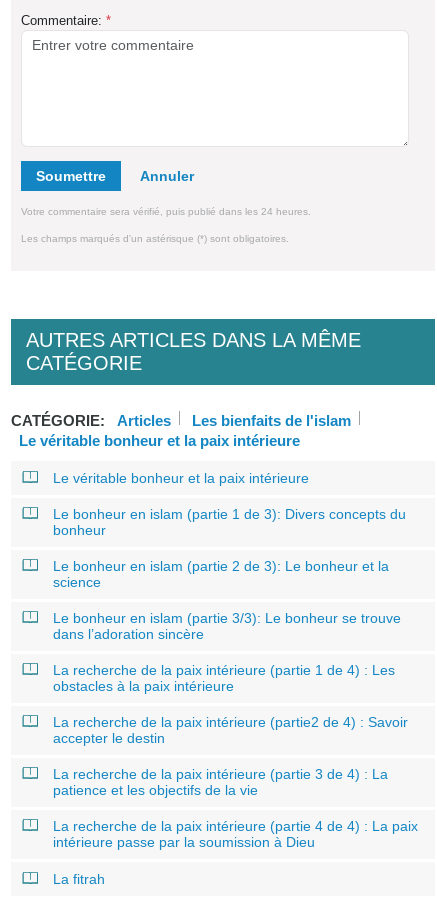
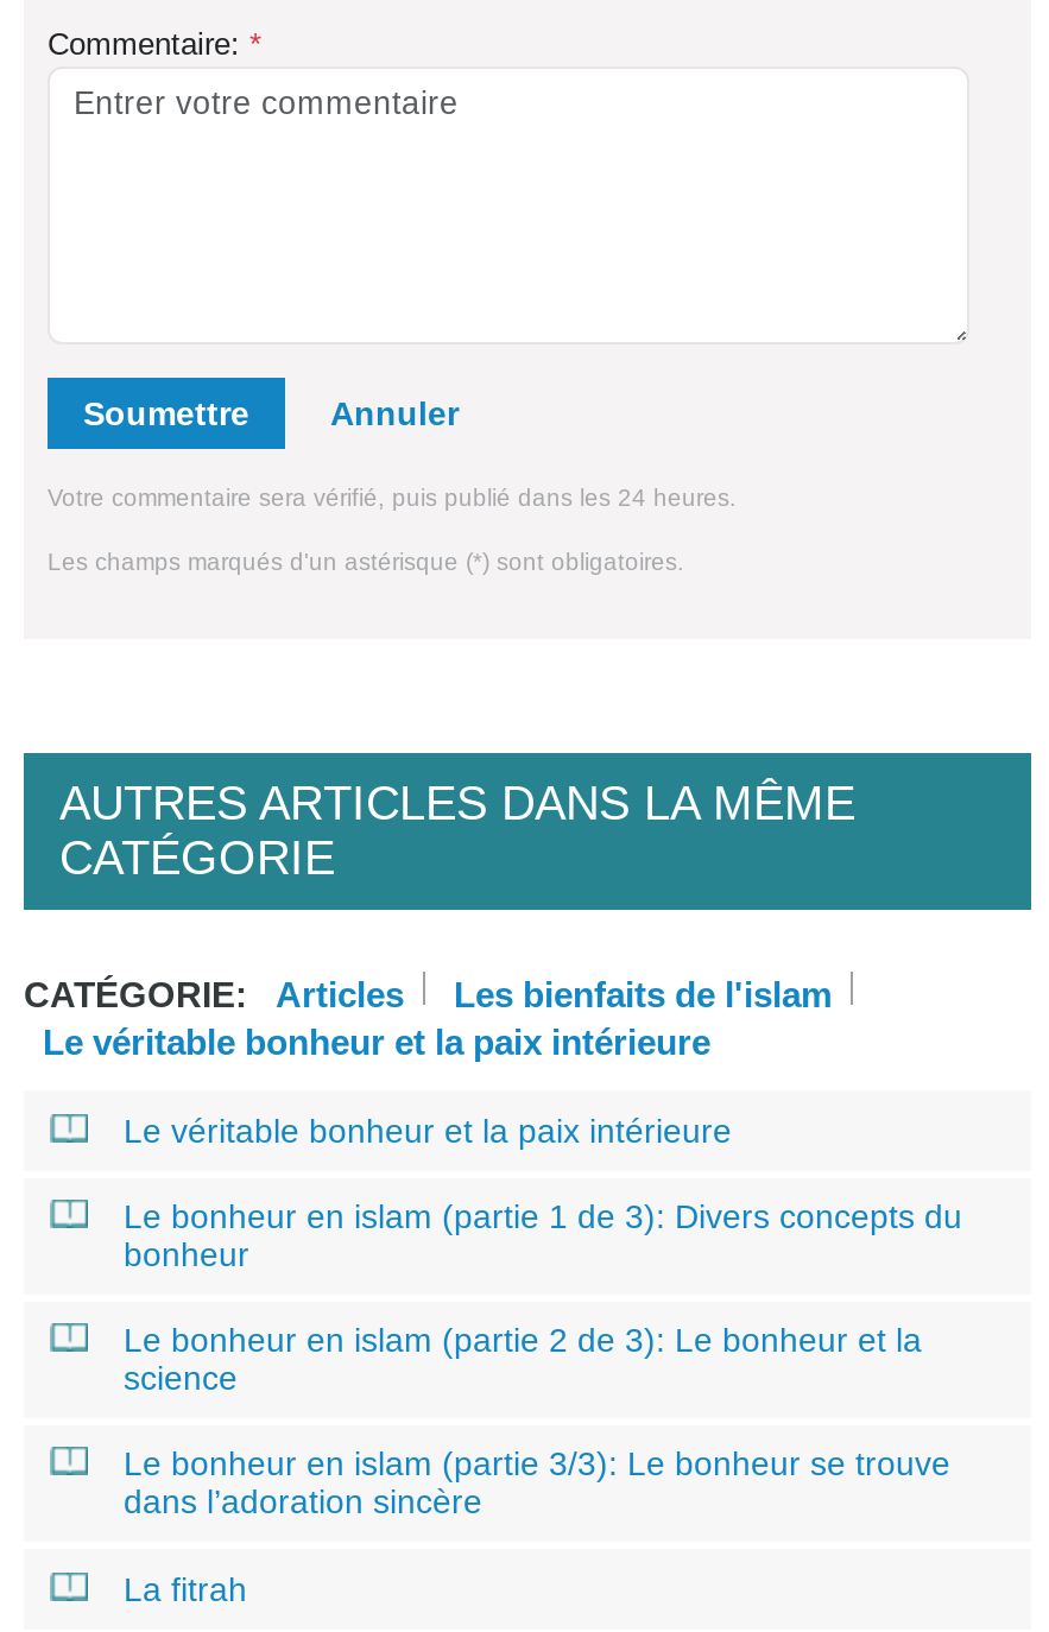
- La recherche de la paix intérieure (partie 1 de 4) : Les
- obstacles à la paix intérieure
- La recherche de la paix intérieure (partie2 de 4) : Savoir
- accepter le destin
- La recherche de la paix intérieure (partie 3 de 4) : La
- patience et les objectifs de la vie
- La recherche de la paix intérieure (partie 4 de 4) : La paix
- intérieure passe par la soumission à Dieu
